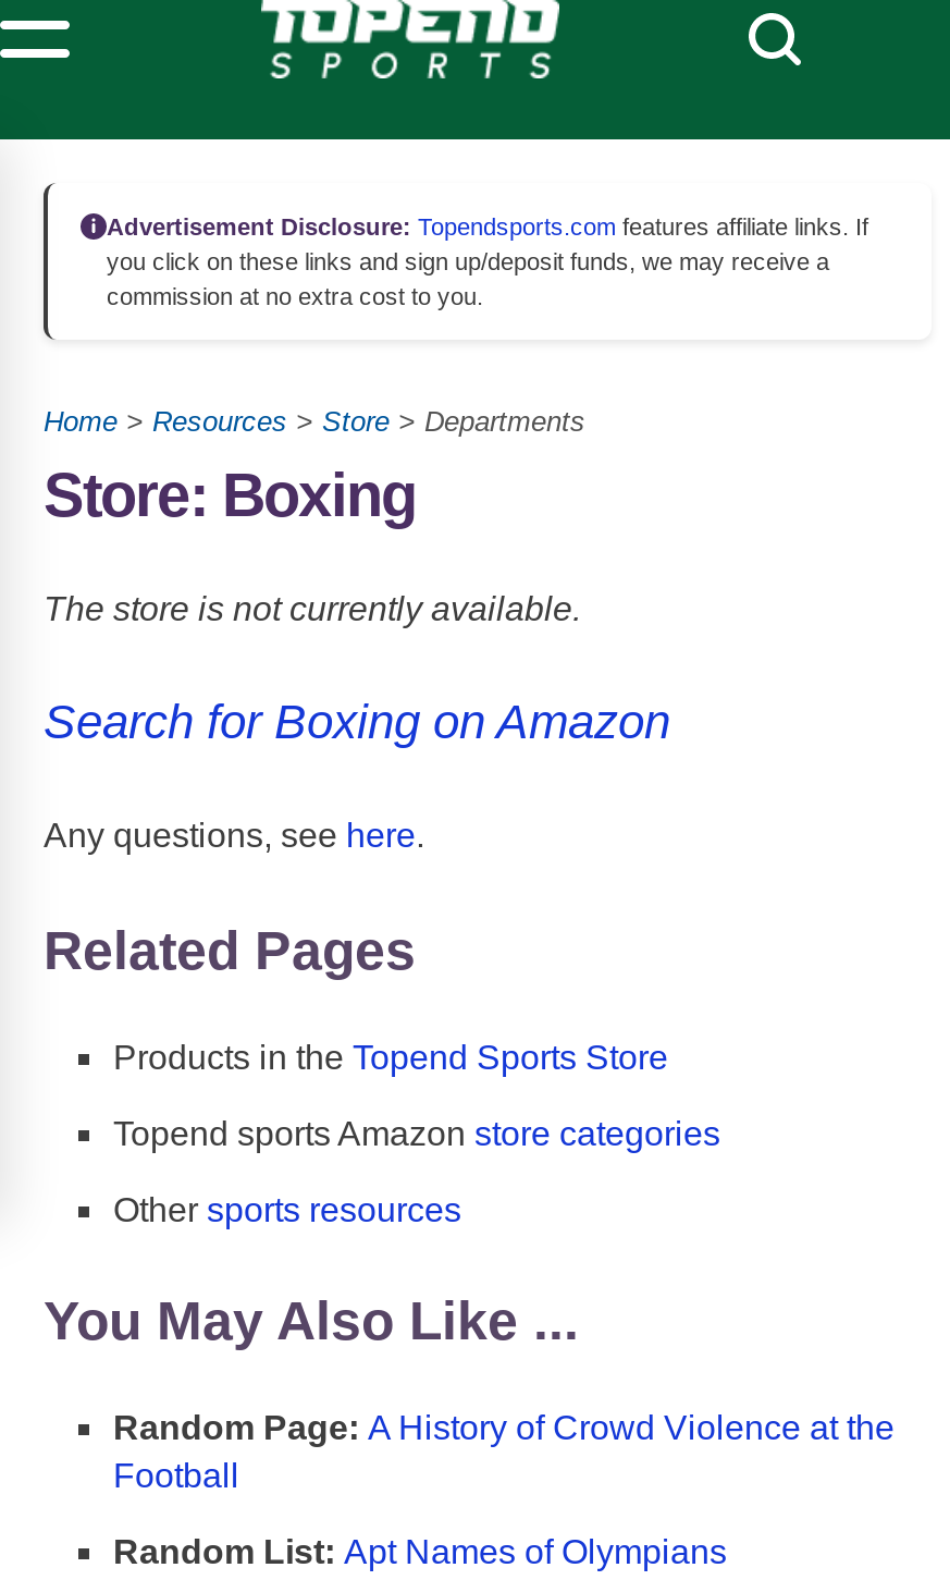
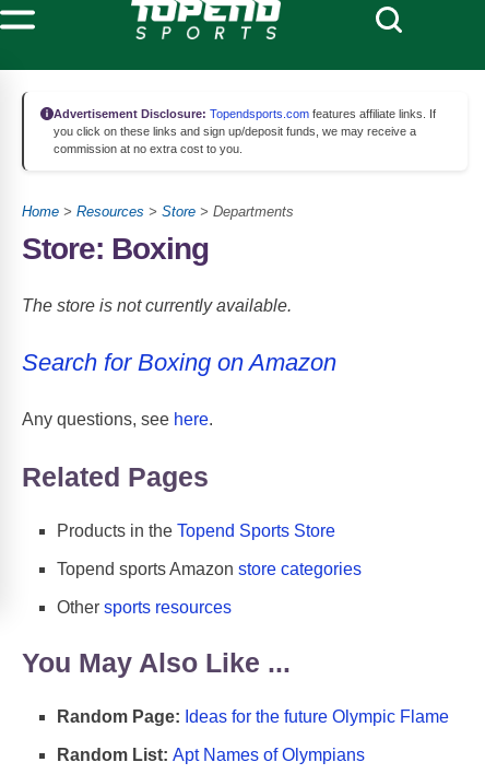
- Random Page: A History of Crowd Violence at the
- Football
+ Random Page: Ideas for the future Olympic Flame
